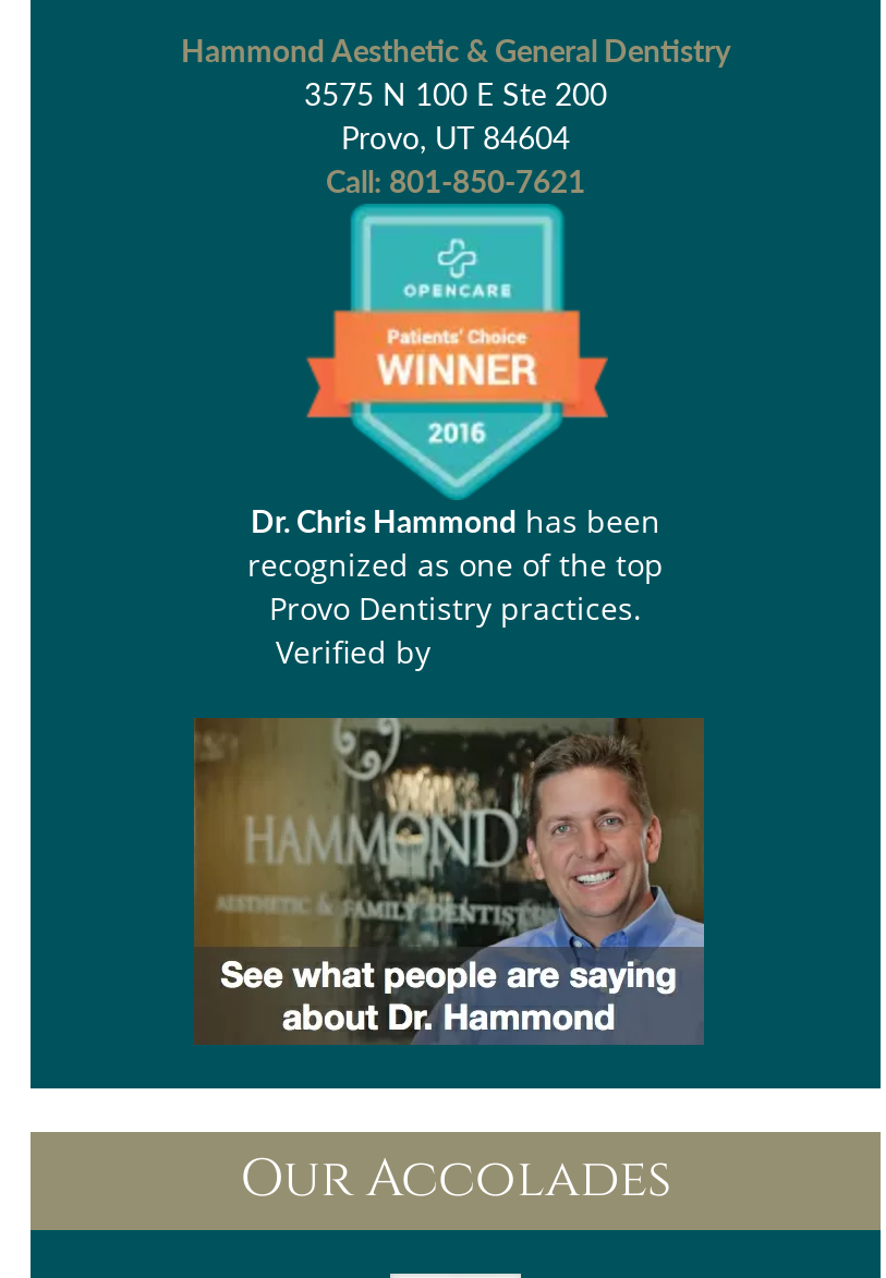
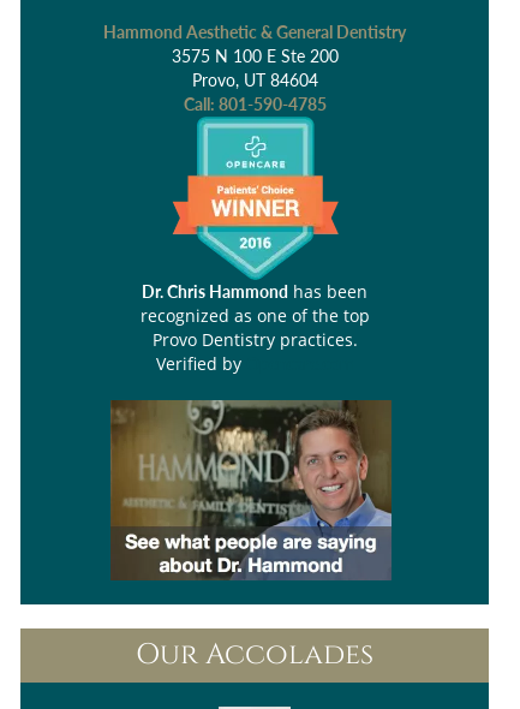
- Call: 801-850-7621
+ Call: 801-590-4785
